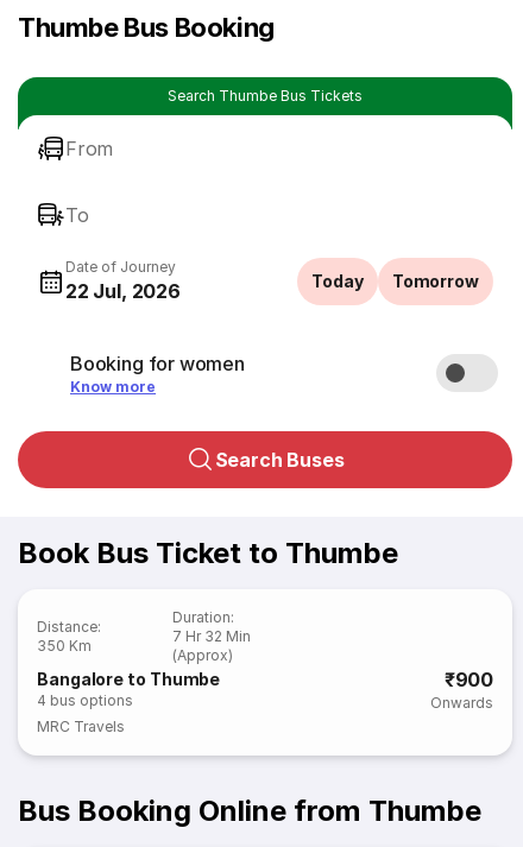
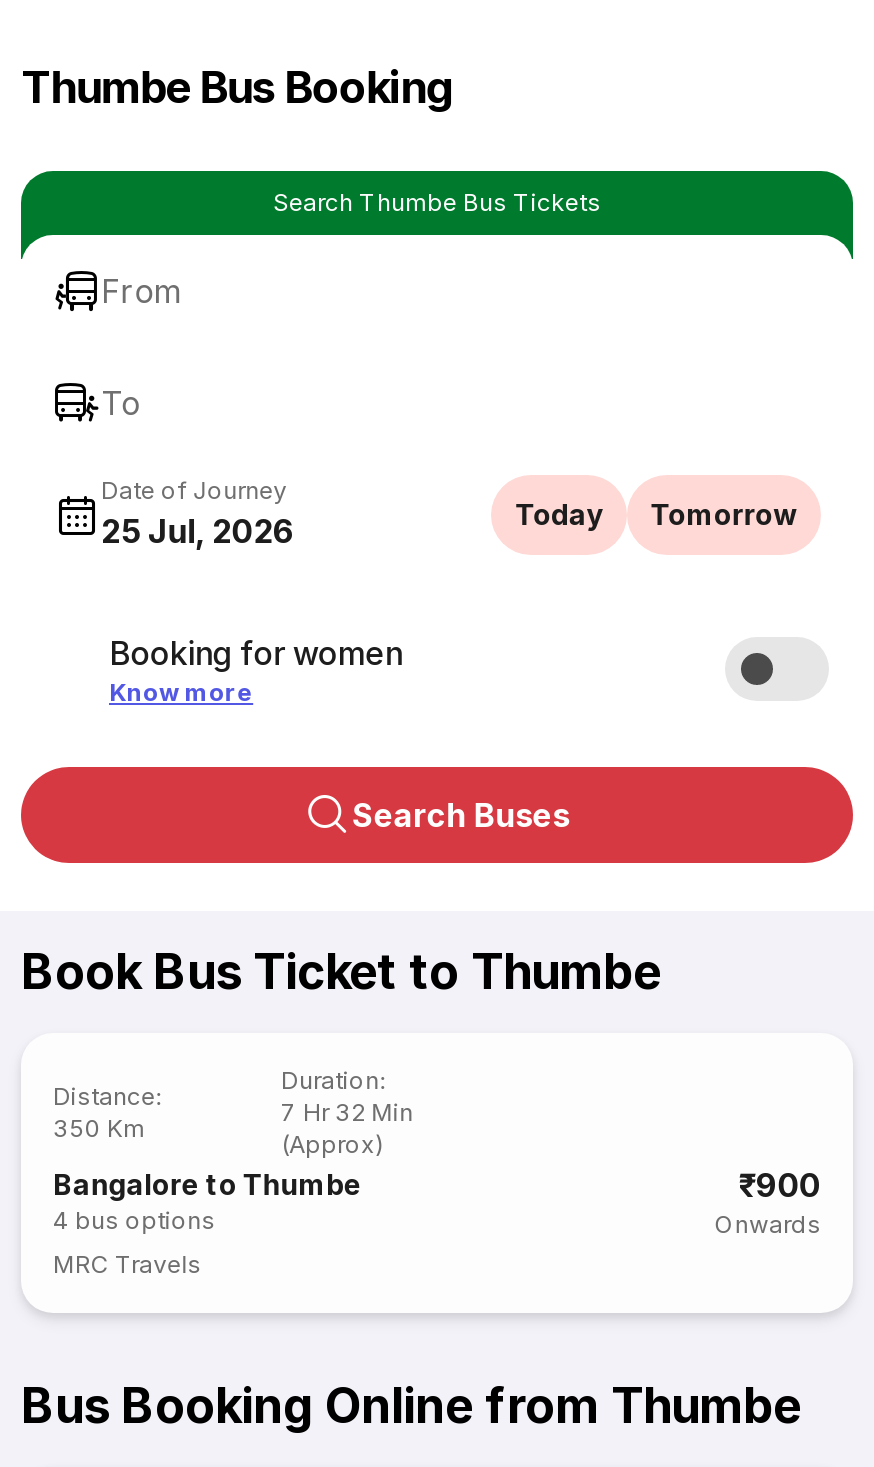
- 22 Jul, 2026
+ 25 Jul, 2026
